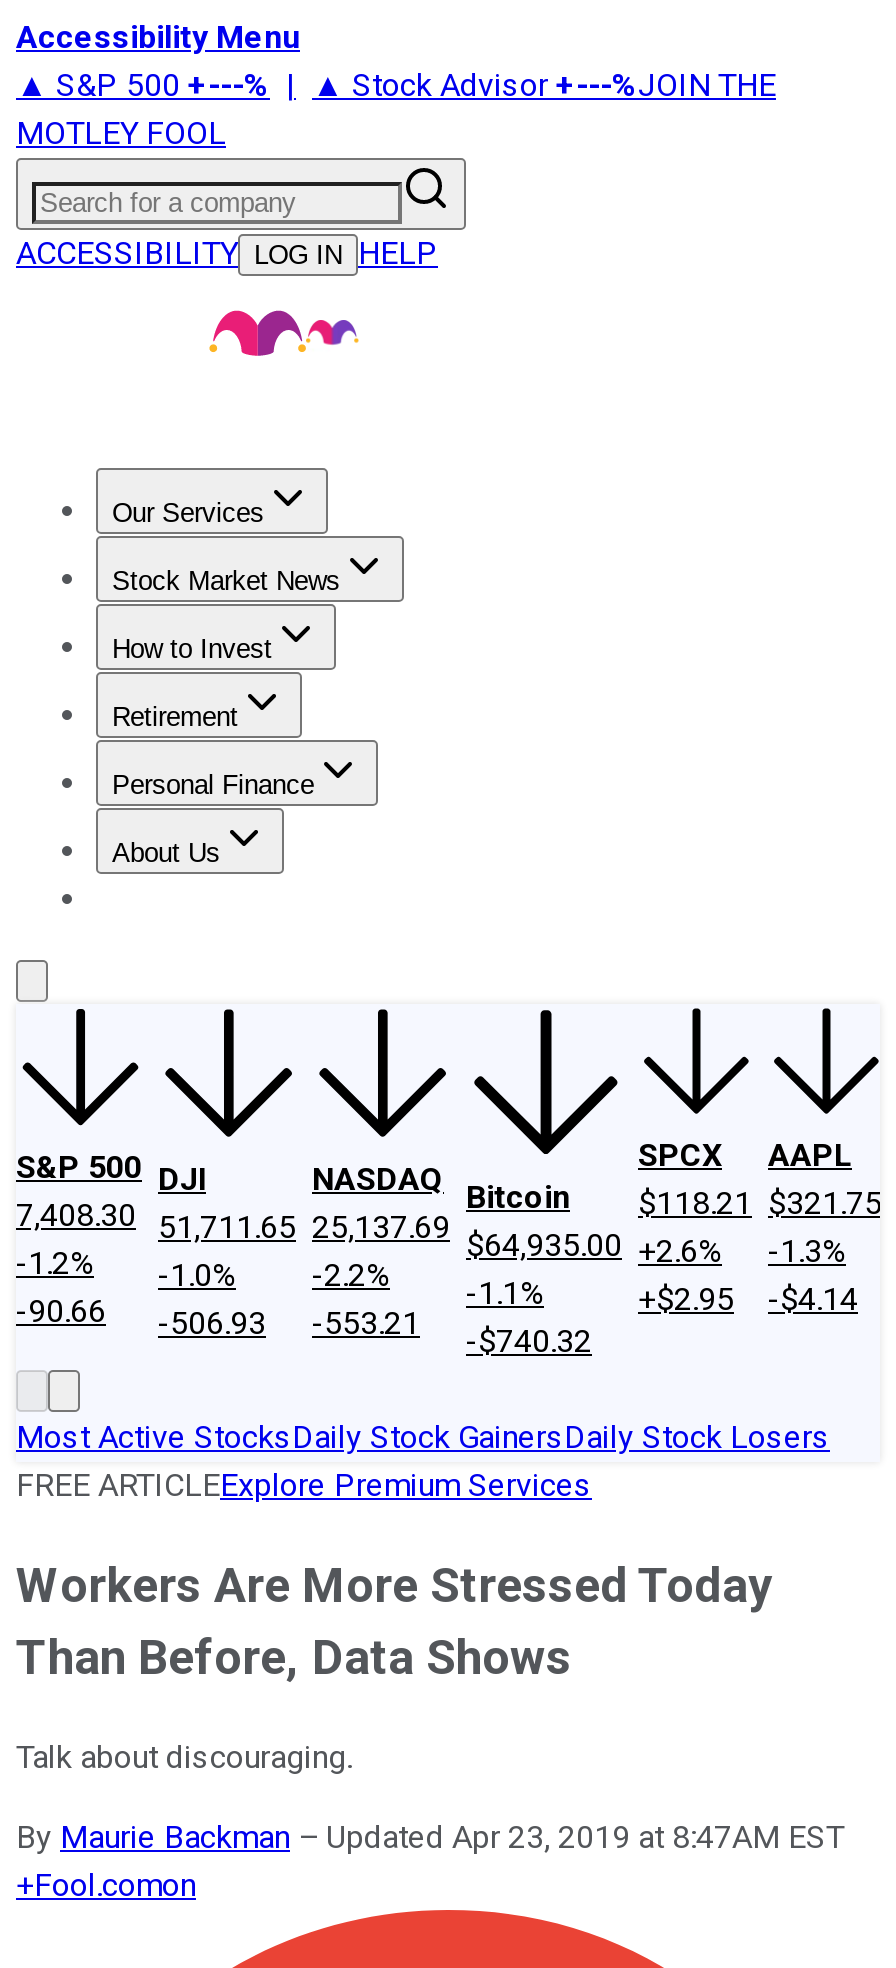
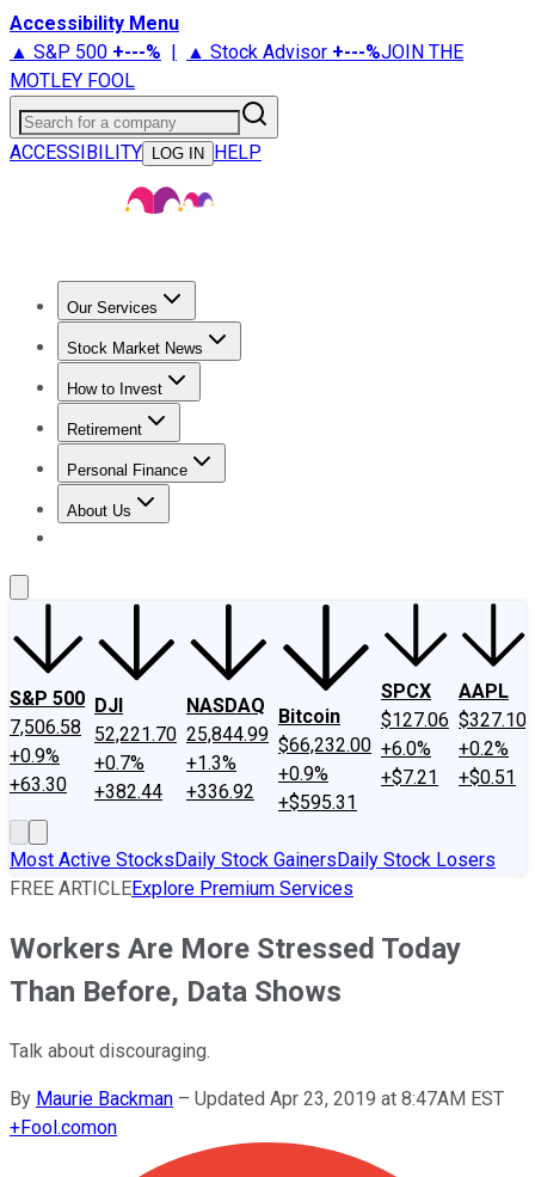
- $118.21
+ $127.06

- $321.75
+ $327.10

- 7,408.30
+ 7,506.58

- 51,711.65
+ 52,221.70

- 25,137.69
+ 25,844.99

- $64,935.00
+ $66,232.00

- +2.6%
+ +6.0%

- -1.3%
+ +0.2%

- -1.2%
+ +0.9%

- -1.0%
+ +0.7%

- -2.2%
+ +1.3%

- -1.1%
+ +0.9%

- +$2.95
+ +$7.21

- -$4.14
+ +$0.51

- -90.66
+ +63.30

- -506.93
+ +382.44

- -553.21
+ +336.92

- -$740.32
+ +$595.31
